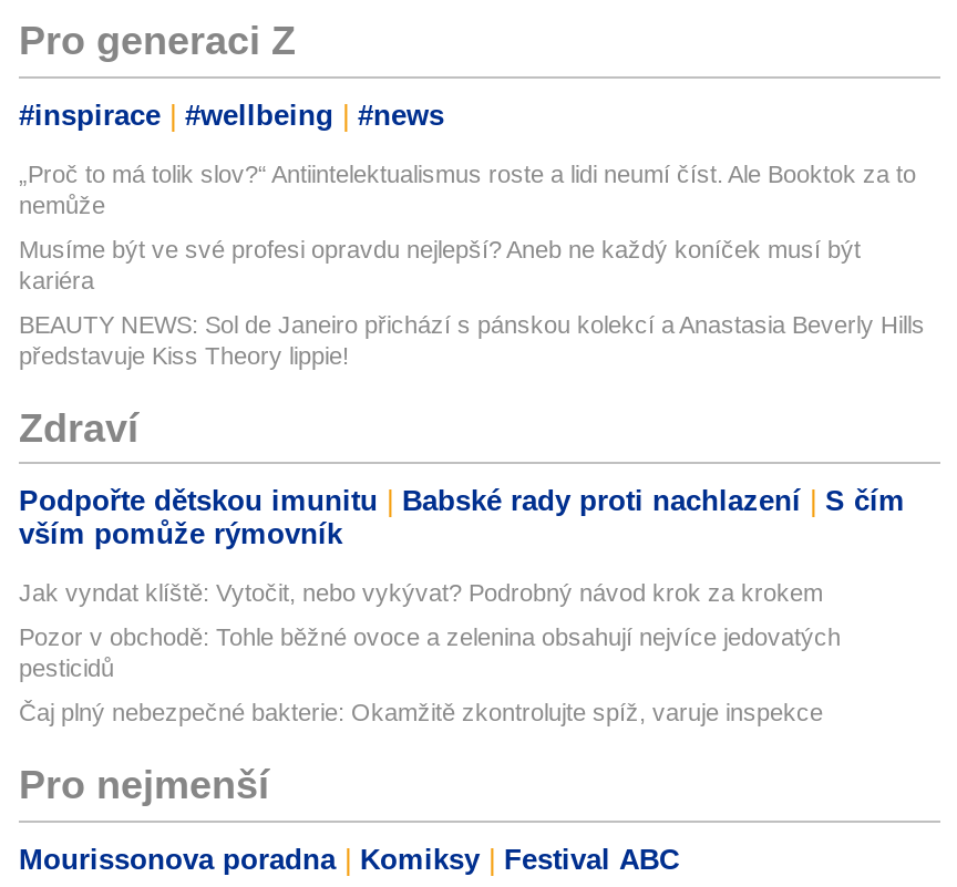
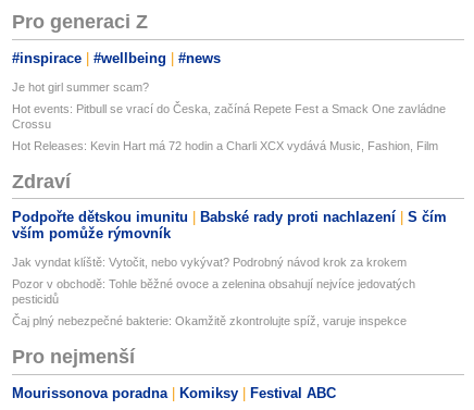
- „Proč to má tolik slov?“ Antiintelektualismus roste a lidi neumí číst. Ale Booktok za to
- nemůže
+ Je hot girl summer scam?

- Musíme být ve své profesi opravdu nejlepší? Aneb ne každý koníček musí být
- kariéra
+ Hot events: Pitbull se vrací do Česka, začíná Repete Fest a Smack One zavládne
+ Crossu

- BEAUTY NEWS: Sol de Janeiro přichází s pánskou kolekcí a Anastasia Beverly Hills
- představuje Kiss Theory lippie!
+ Hot Releases: Kevin Hart má 72 hodin a Charli XCX vydává Music, Fashion, Film
